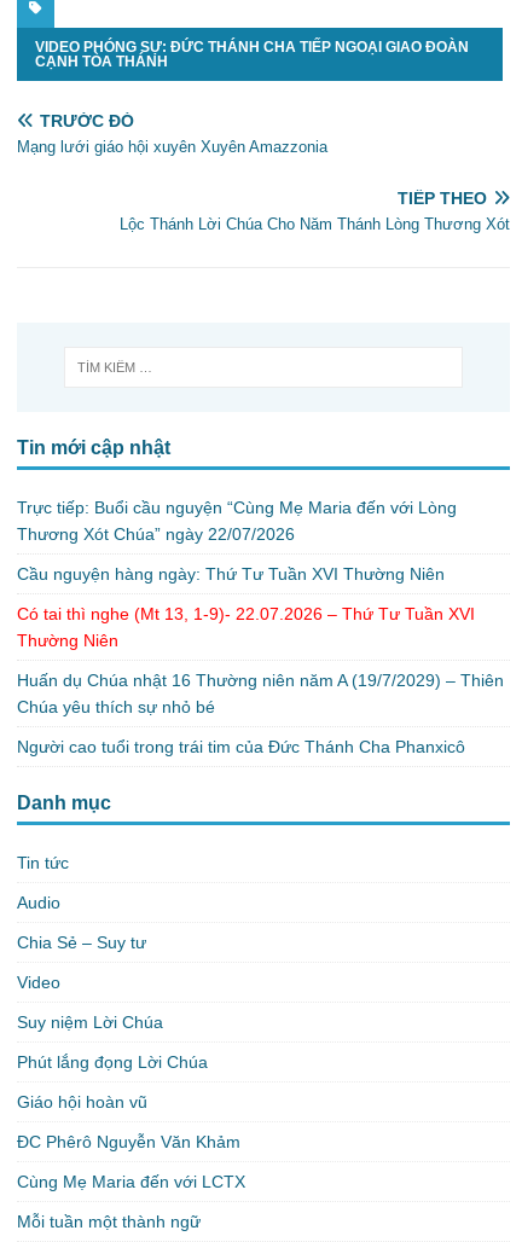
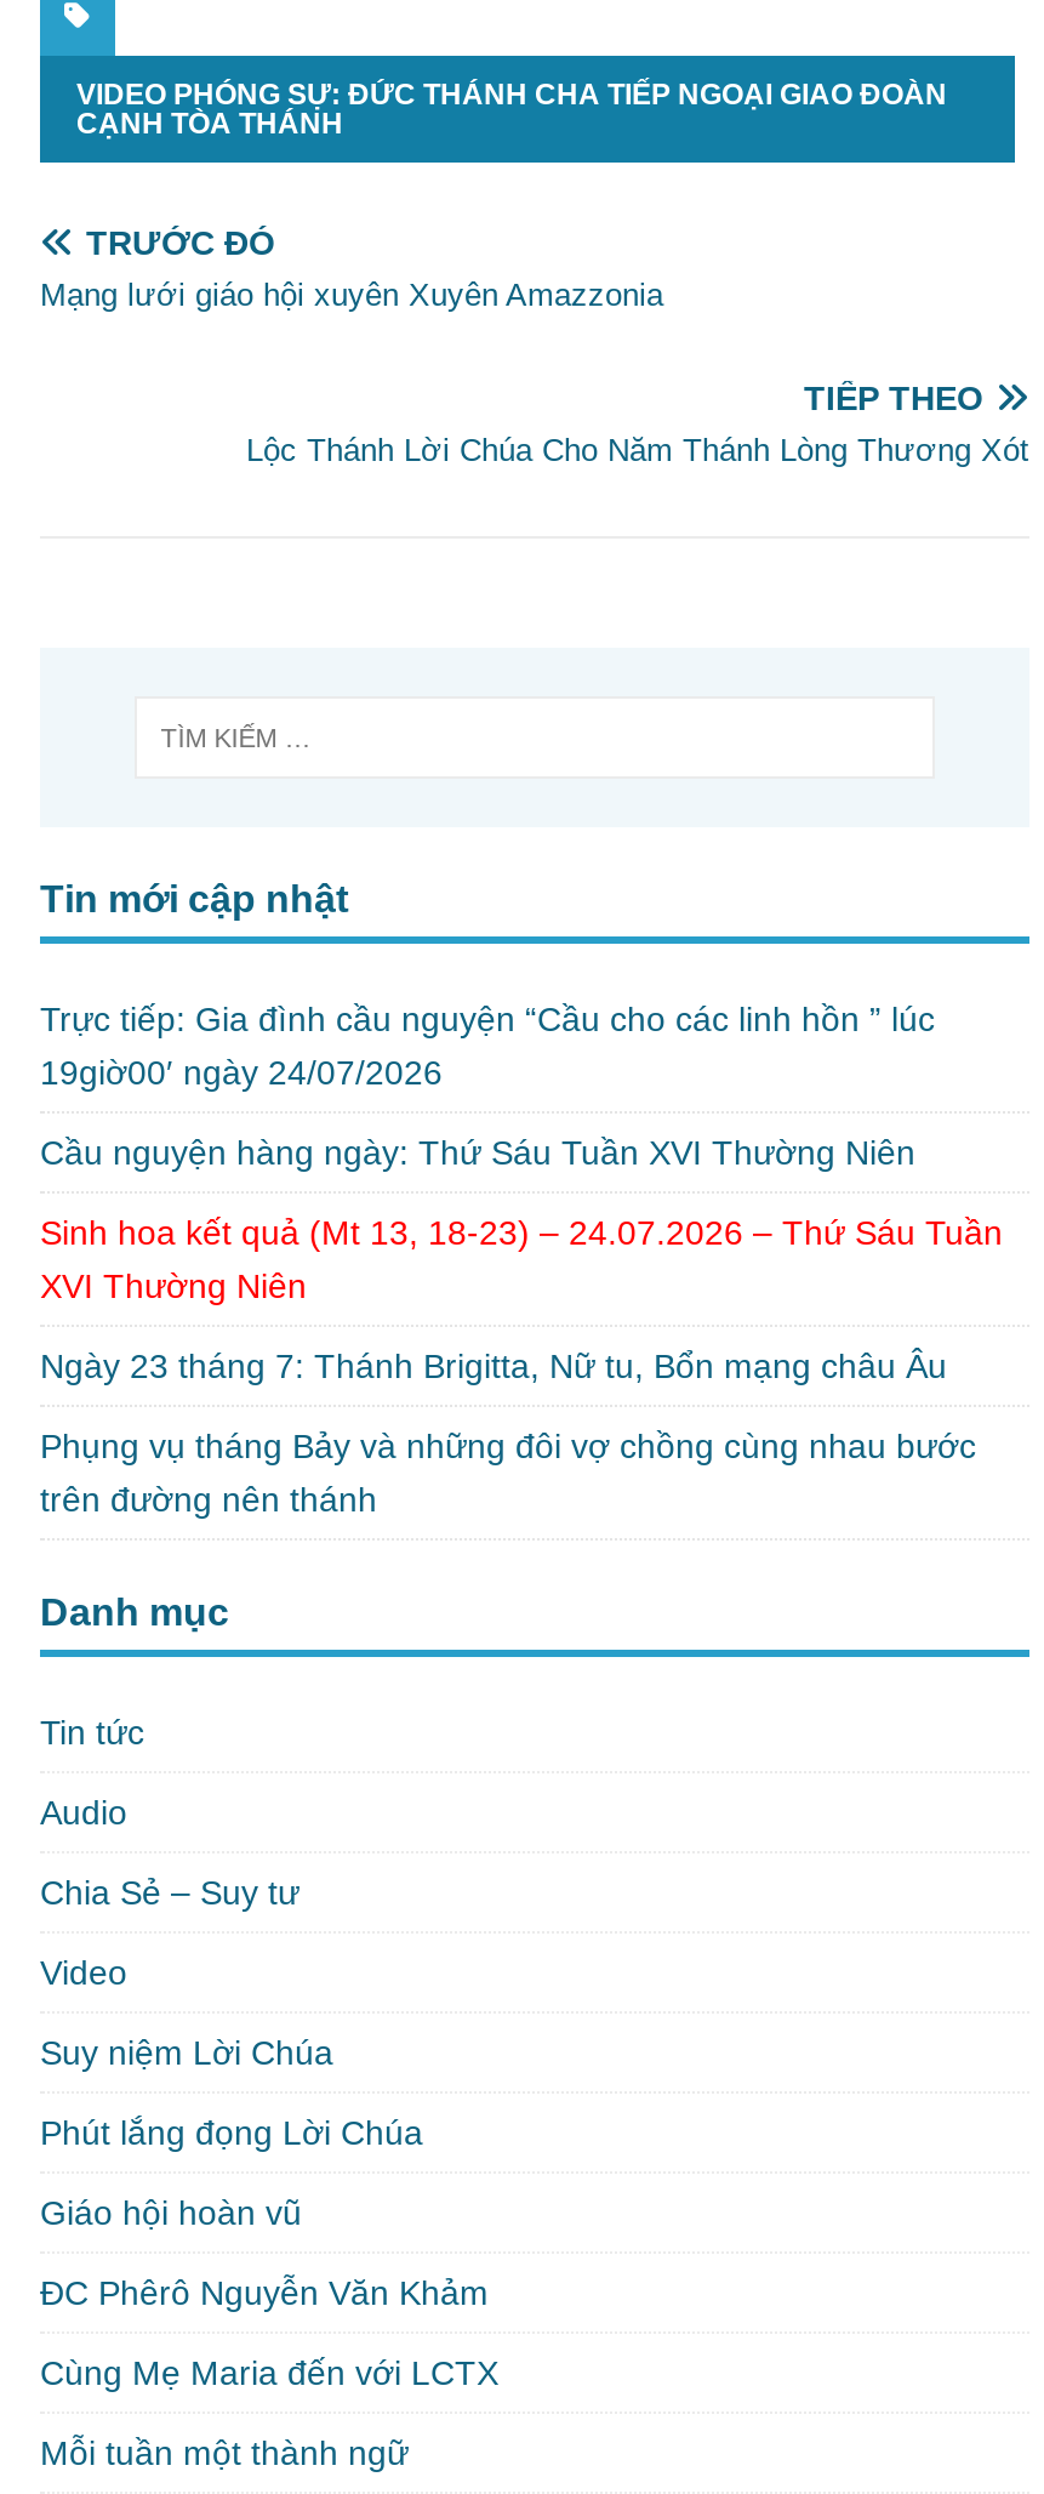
- Trực tiếp: Buổi cầu nguyện “Cùng Mẹ Maria đến với Lòng
- Thương Xót Chúa” ngày 22/07/2026
+ Trực tiếp: Gia đình cầu nguyện “Cầu cho các linh hồn ” lúc
+ 19giờ00′ ngày 24/07/2026

- Cầu nguyện hàng ngày: Thứ Tư Tuần XVI Thường Niên
+ Cầu nguyện hàng ngày: Thứ Sáu Tuần XVI Thường Niên

- Có tai thì nghe (Mt 13, 1-9)- 22.07.2026 – Thứ Tư Tuần XVI
- Thường Niên
+ Sinh hoa kết quả (Mt 13, 18-23) – 24.07.2026 – Thứ Sáu Tuần
+ XVI Thường Niên

- Huấn dụ Chúa nhật 16 Thường niên năm A (19/7/2029) – Thiên
- Chúa yêu thích sự nhỏ bé
+ Ngày 23 tháng 7: Thánh Brigitta, Nữ tu, Bổn mạng châu Âu

- Người cao tuổi trong trái tim của Đức Thánh Cha Phanxicô
+ Phụng vụ tháng Bảy và những đôi vợ chồng cùng nhau bước
+ trên đường nên thánh
